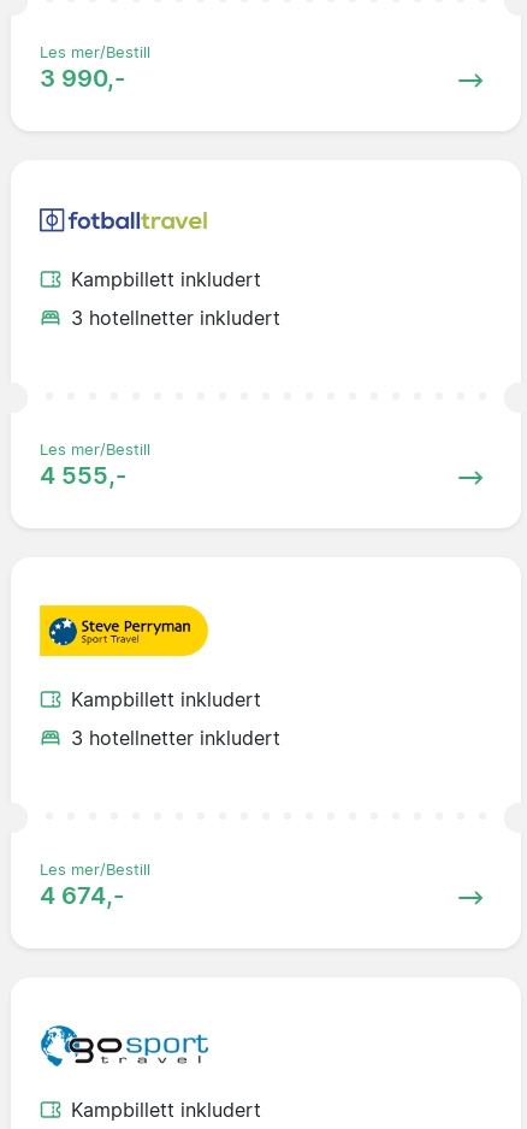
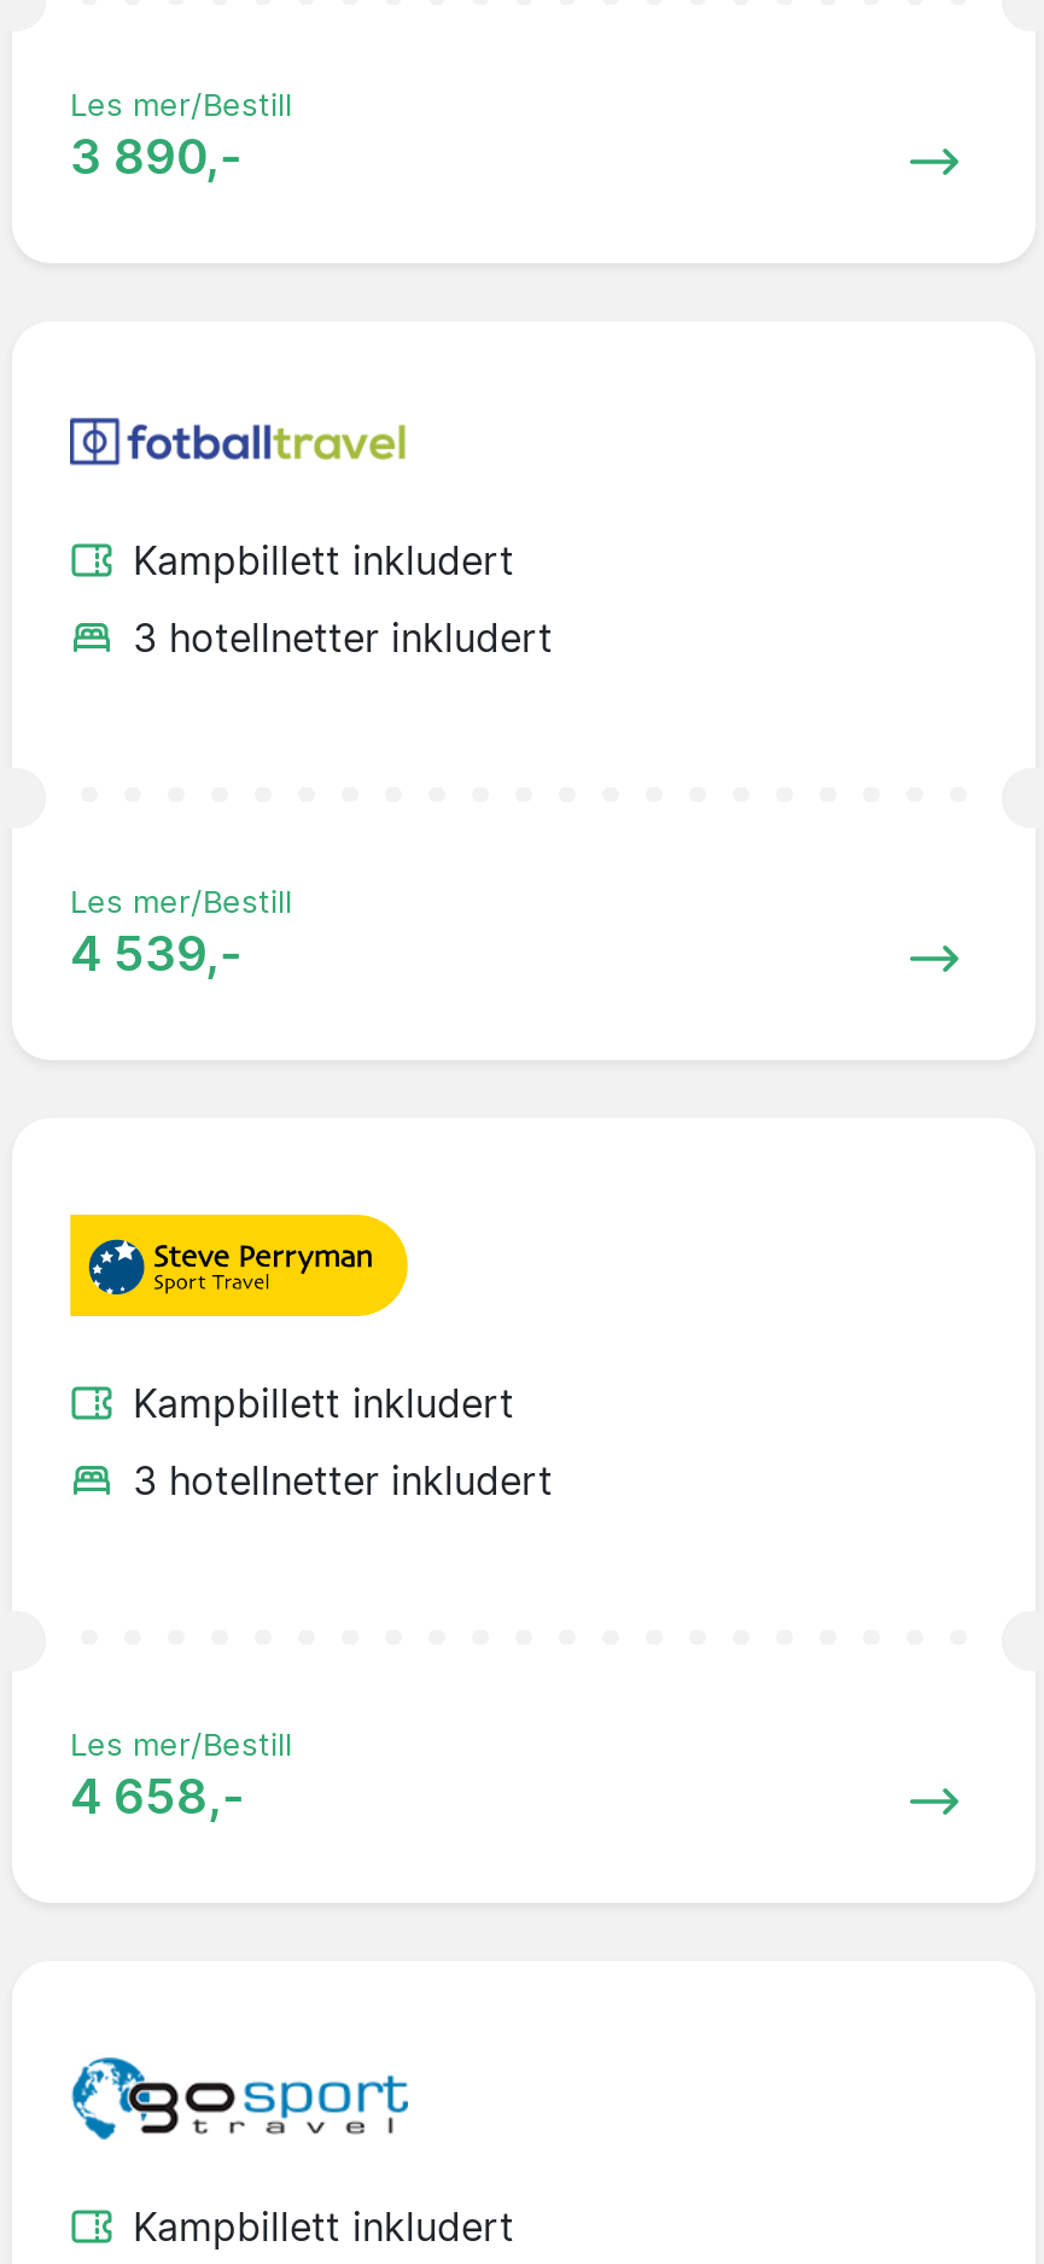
- 3 990,-
+ 3 890,-

- 4 555,-
+ 4 539,-

- 4 674,-
+ 4 658,-
